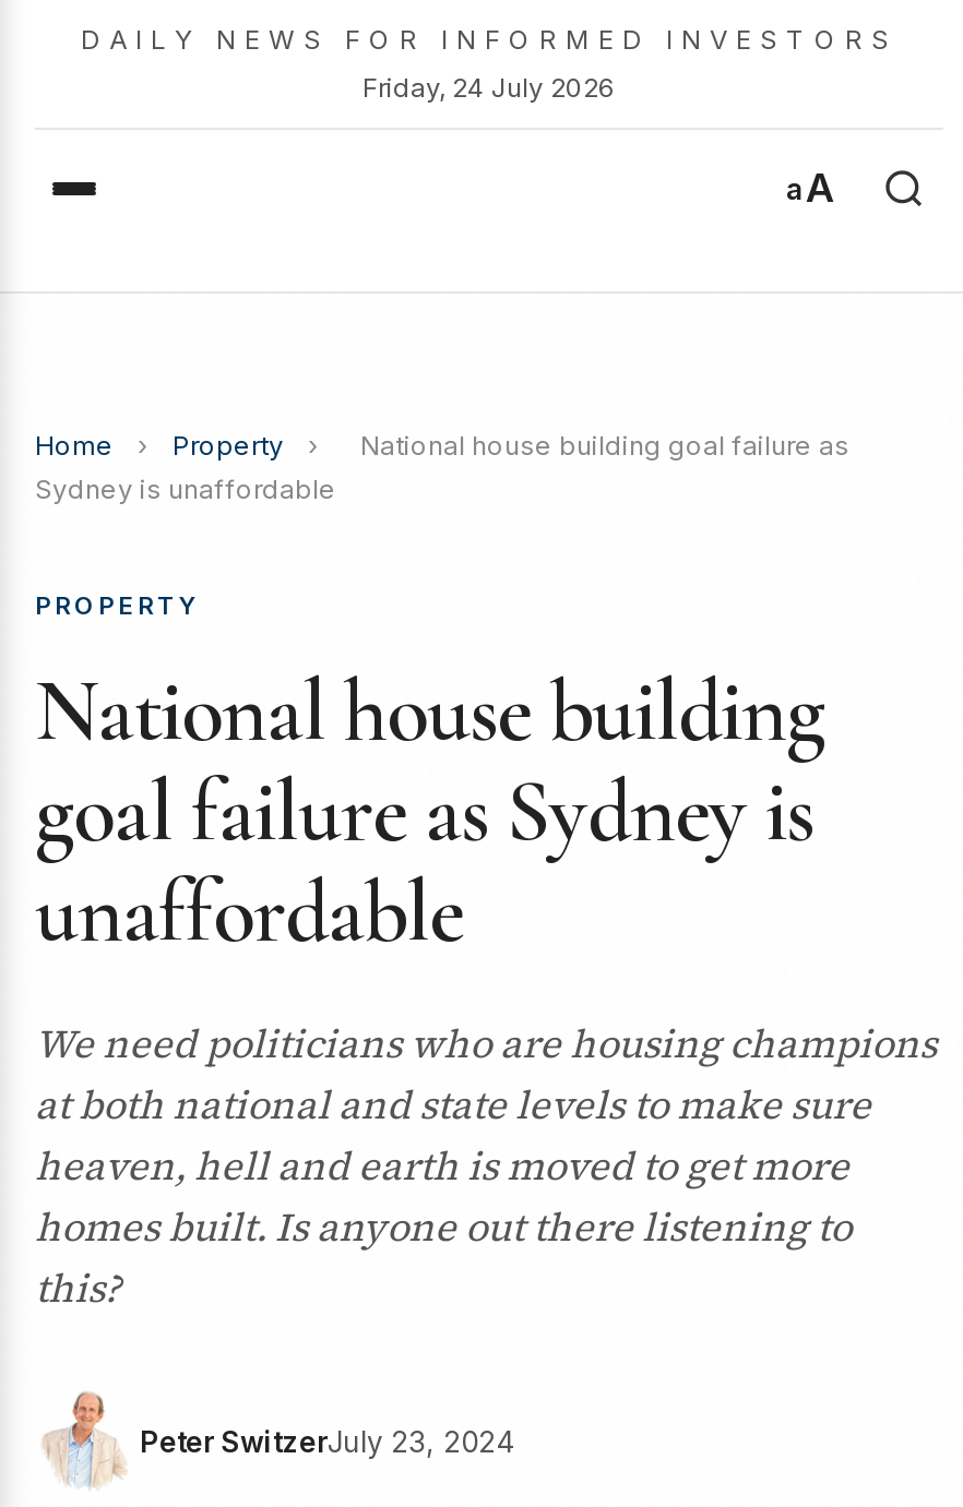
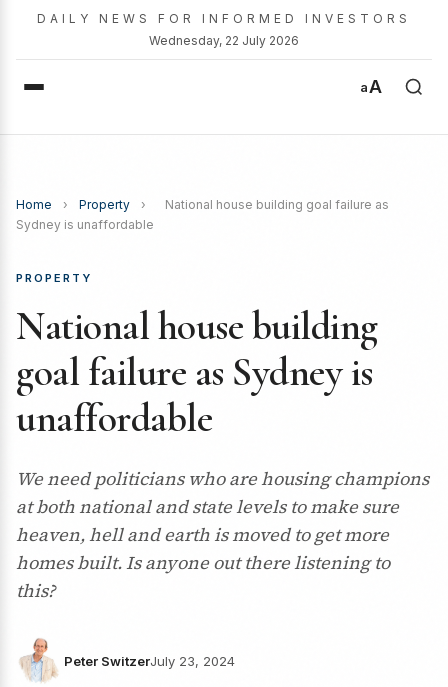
- Friday, 24 July 2026
+ Wednesday, 22 July 2026
